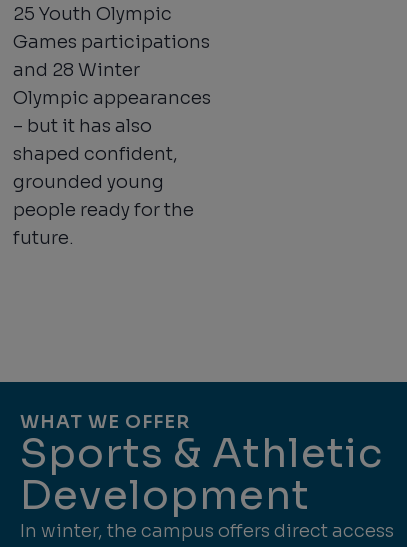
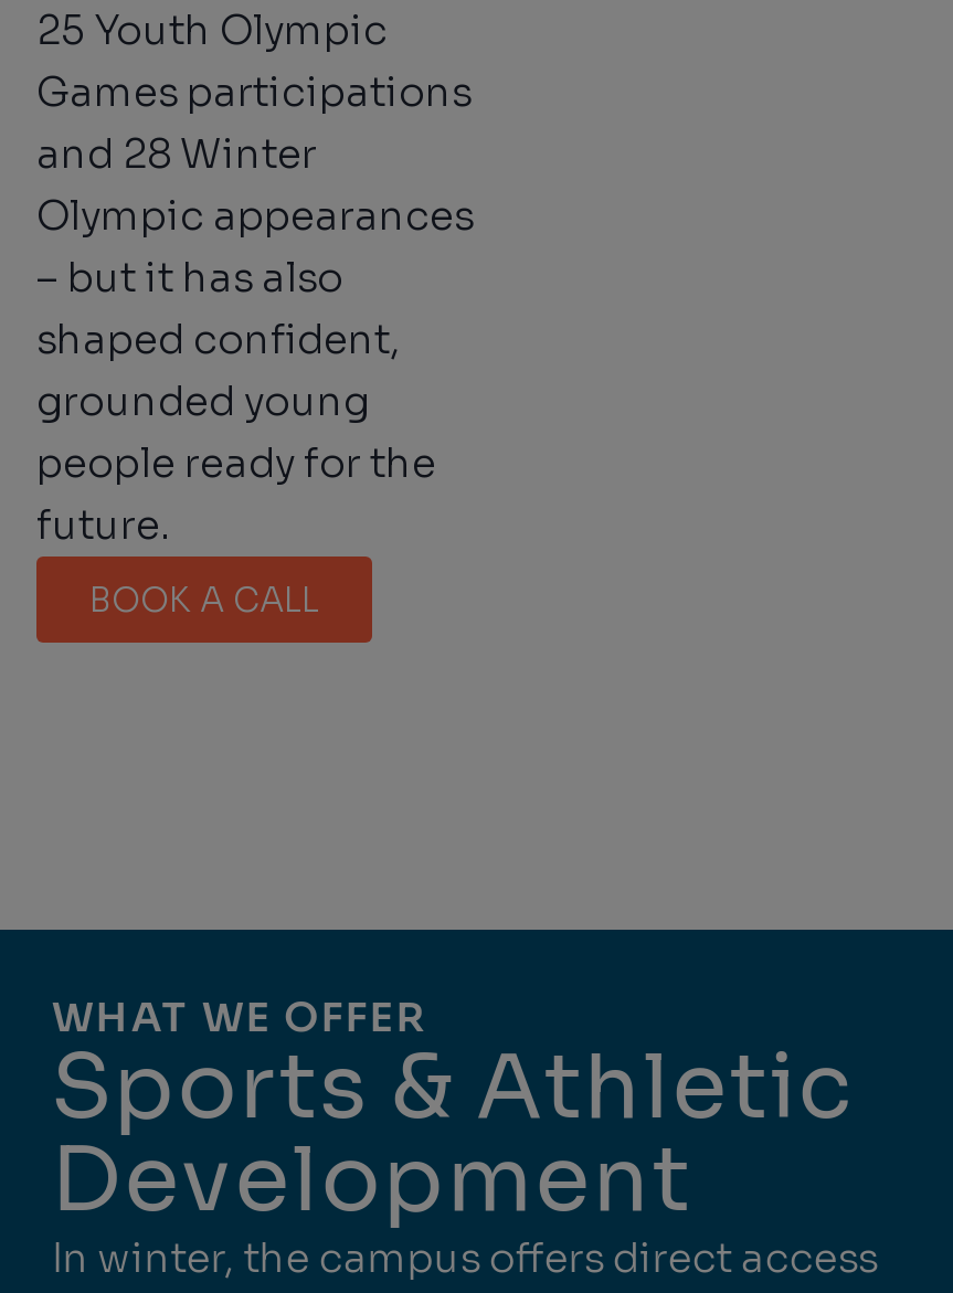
+ BOOK A CALL
